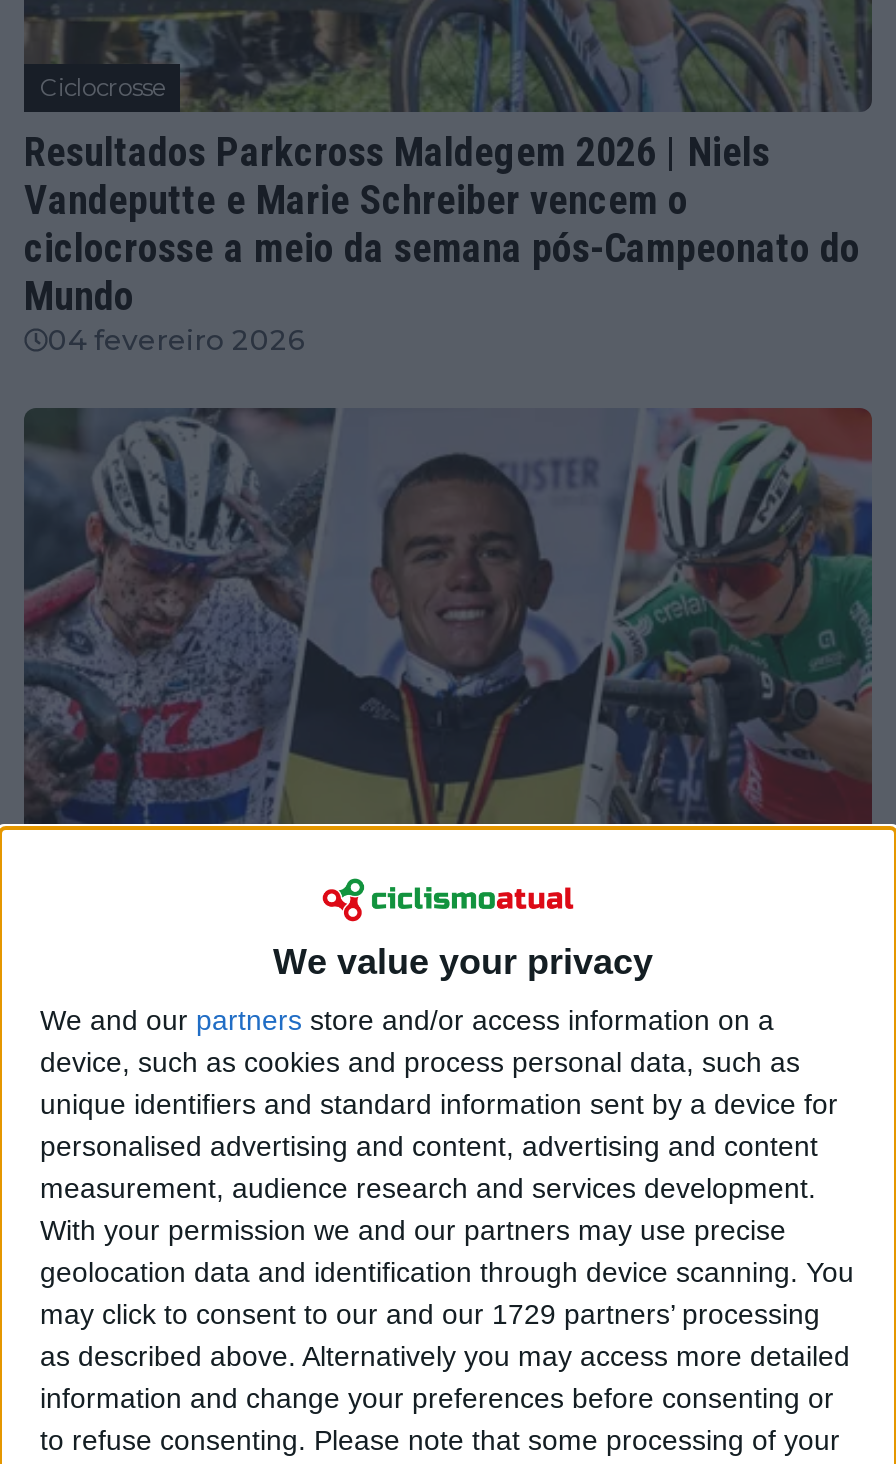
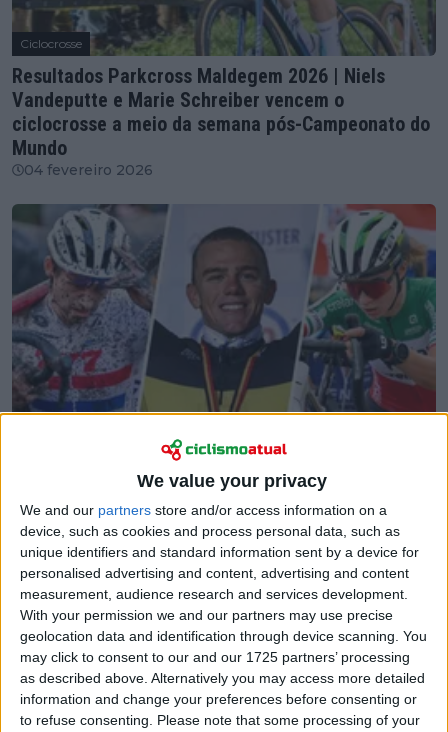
- may click to consent to our and our 1729 partners’ processing
+ may click to consent to our and our 1725 partners’ processing
